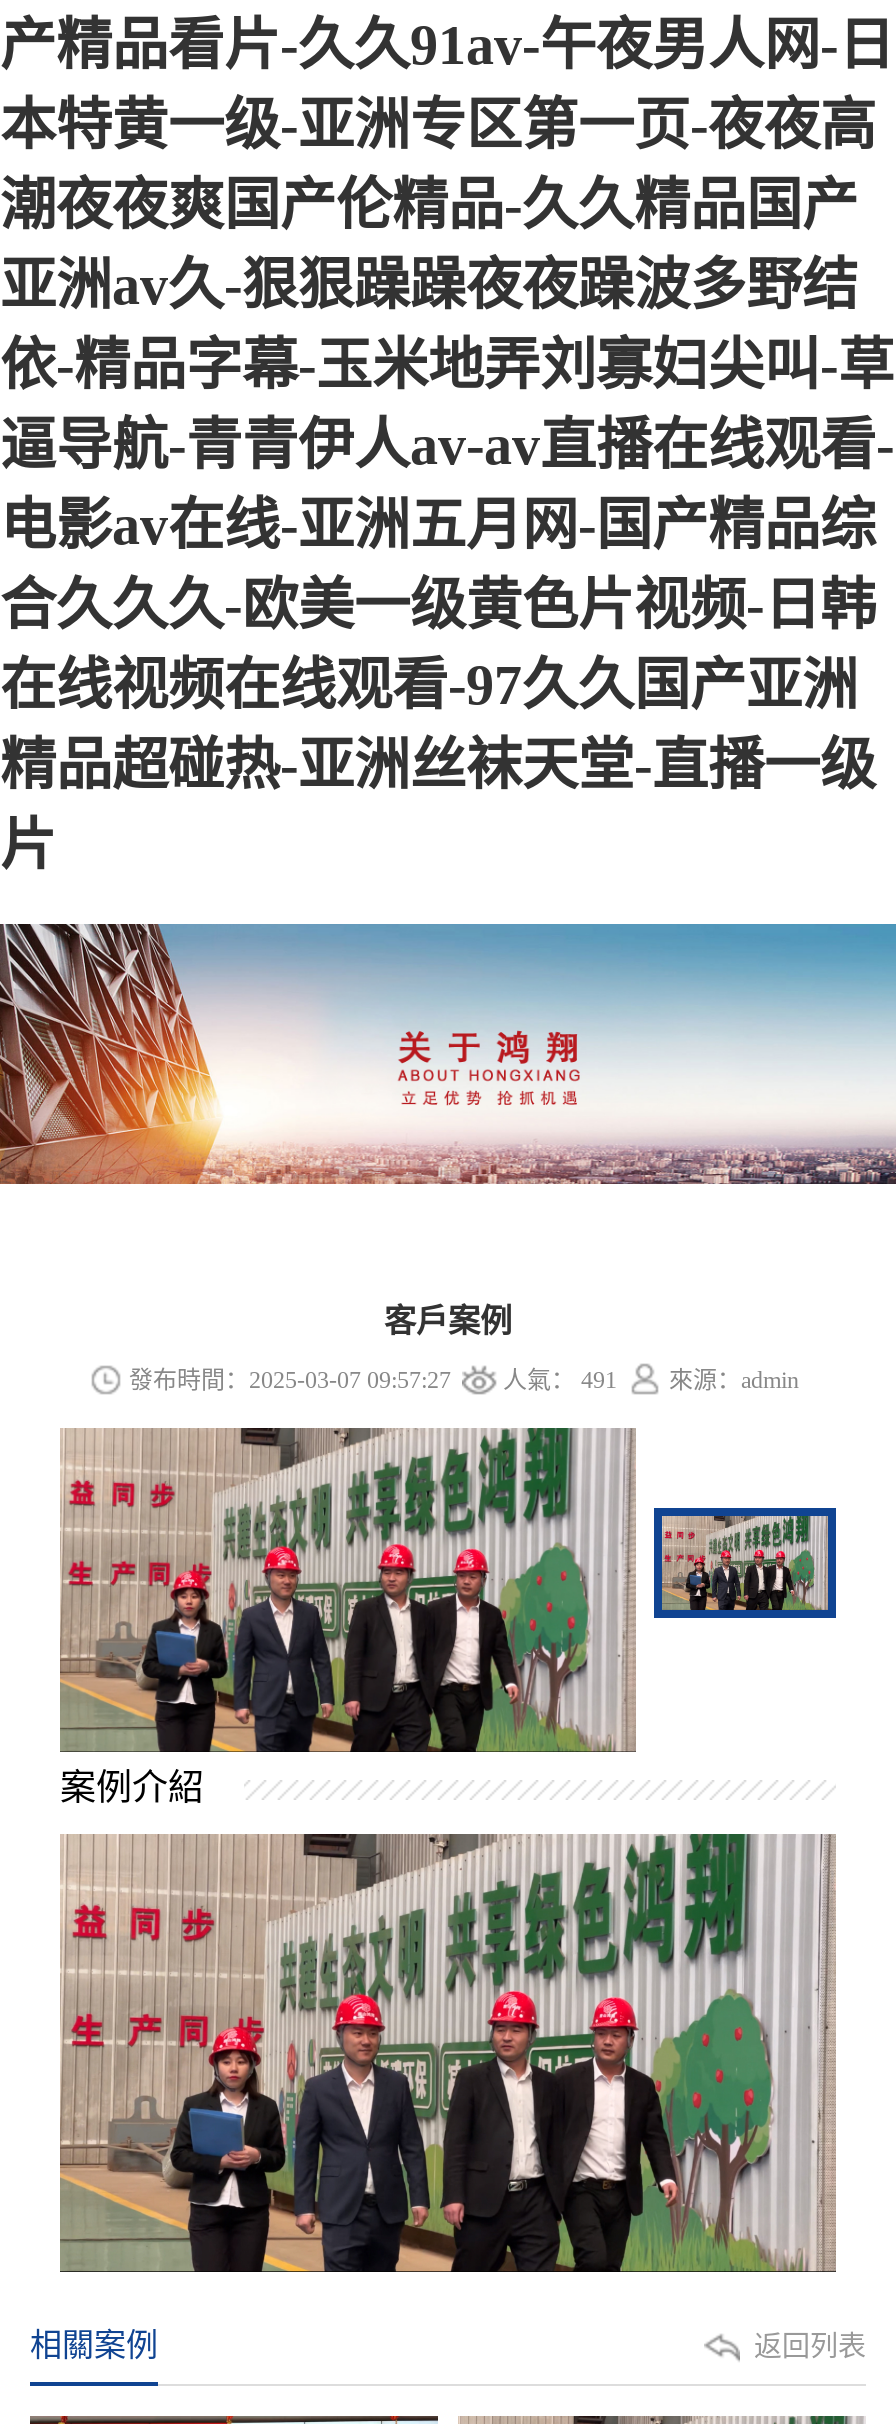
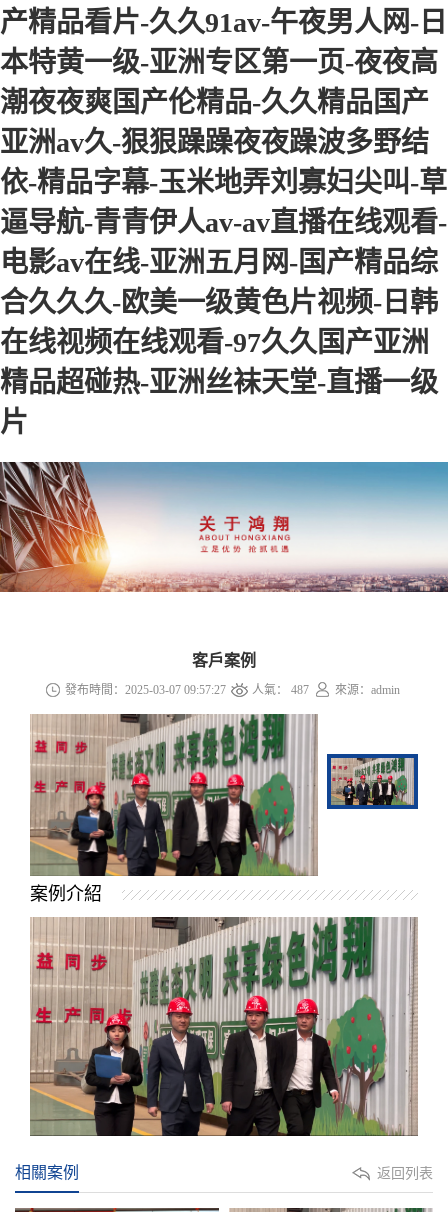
- 發布時間：2025-03-07 09:57:27 人氣：491 來源：admin
+ 發布時間：2025-03-07 09:57:27 人氣：487 來源：admin
